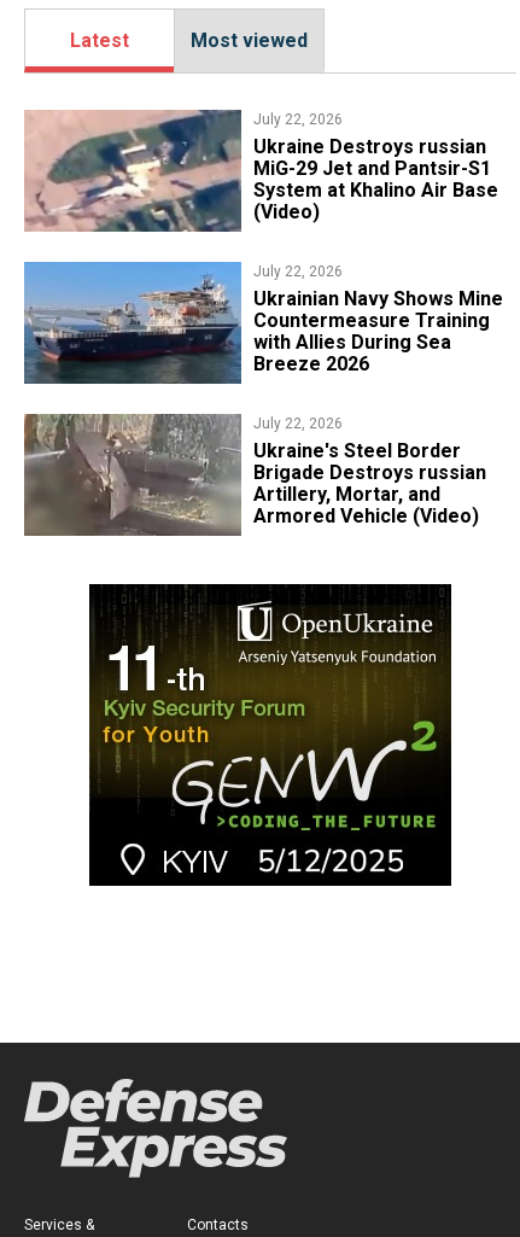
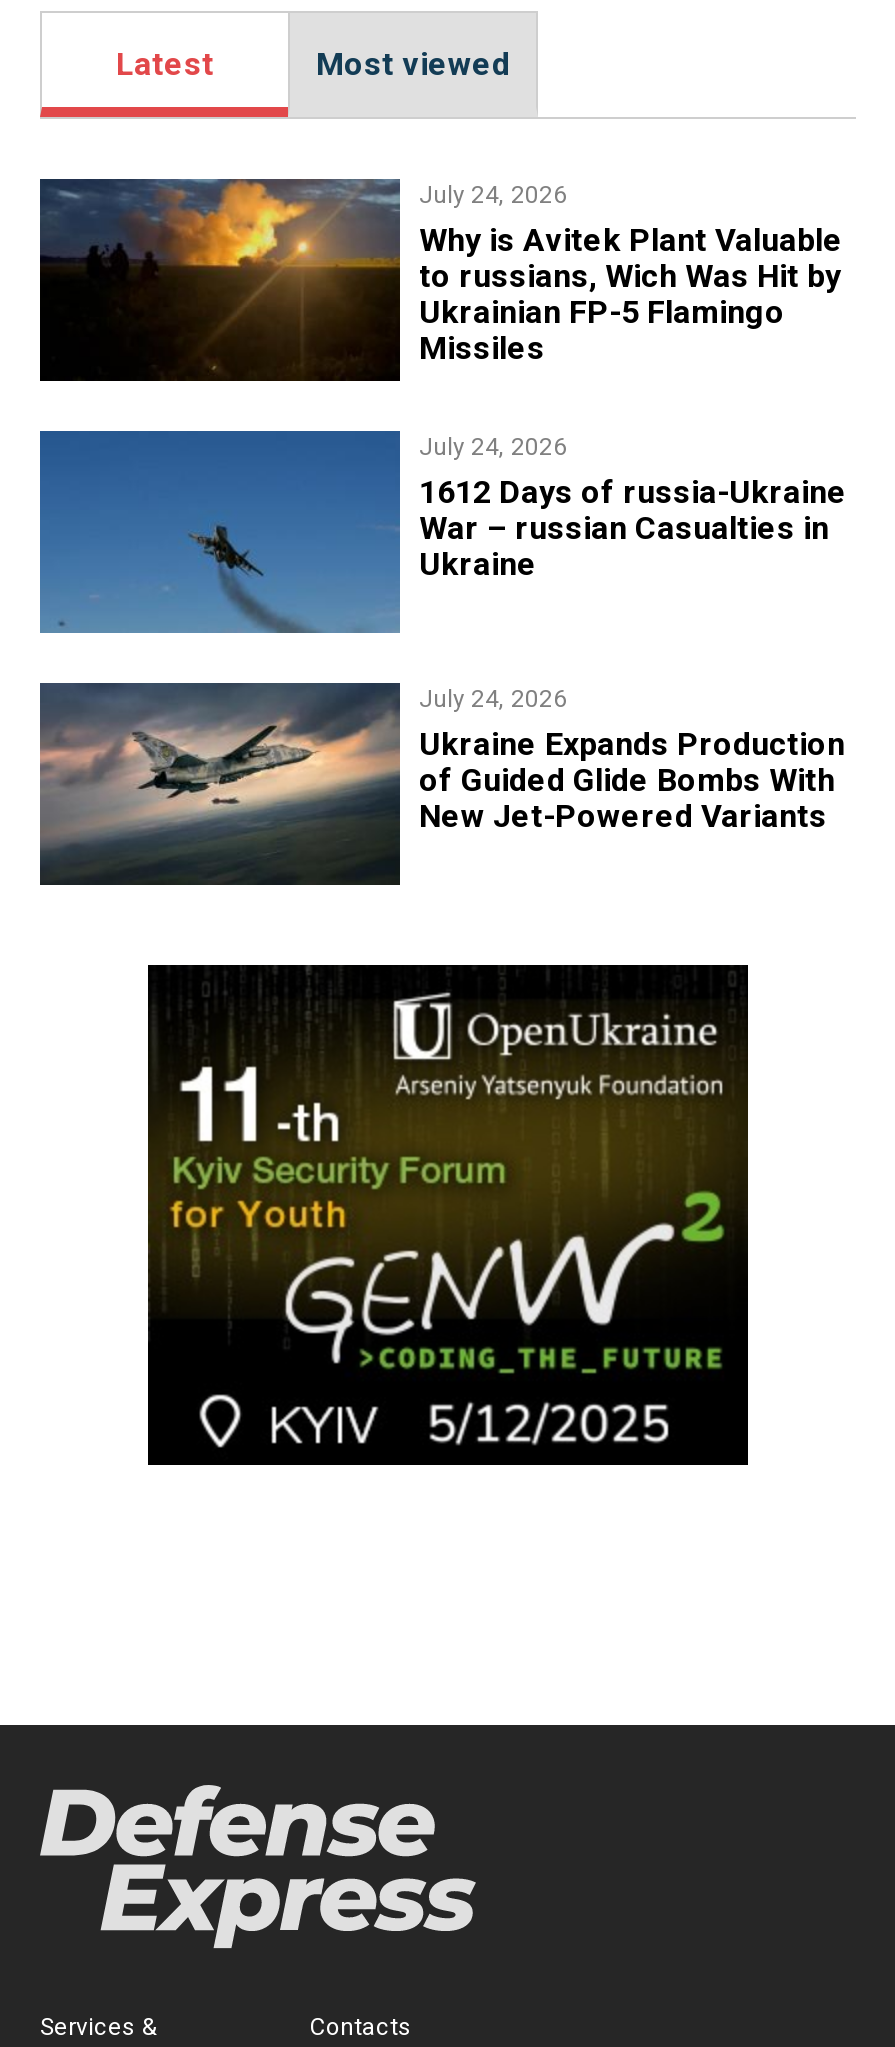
- [image]
- July 22, 2026
- Ukraine Destroys russian
- MiG-29 Jet and Pantsir-S1
- System at Khalino Air Base
- (Video)
+ [image]
+ July 24, 2026
+ Why is Avitek Plant Valuable
+ to russians, Wich Was Hit by
+ Ukrainian FP-5 Flamingo
+ Missiles

- [image]
- July 22, 2026
- Ukrainian Navy Shows Mine
- Countermeasure Training
- with Allies During Sea
- Breeze 2026
+ [image]
+ July 24, 2026
+ 1612 Days of russia-Ukraine
+ War – russian Casualties in
+ Ukraine

- [image]
- July 22, 2026
- Ukraine's Steel Border
- Brigade Destroys russian
- Artillery, Mortar, and
- Armored Vehicle (Video)
+ [image]
+ July 24, 2026
+ Ukraine Expands Production
+ of Guided Glide Bombs With
+ New Jet-Powered Variants
